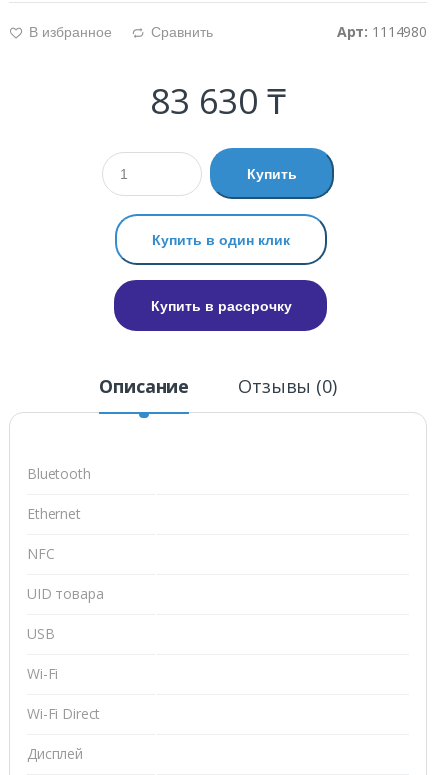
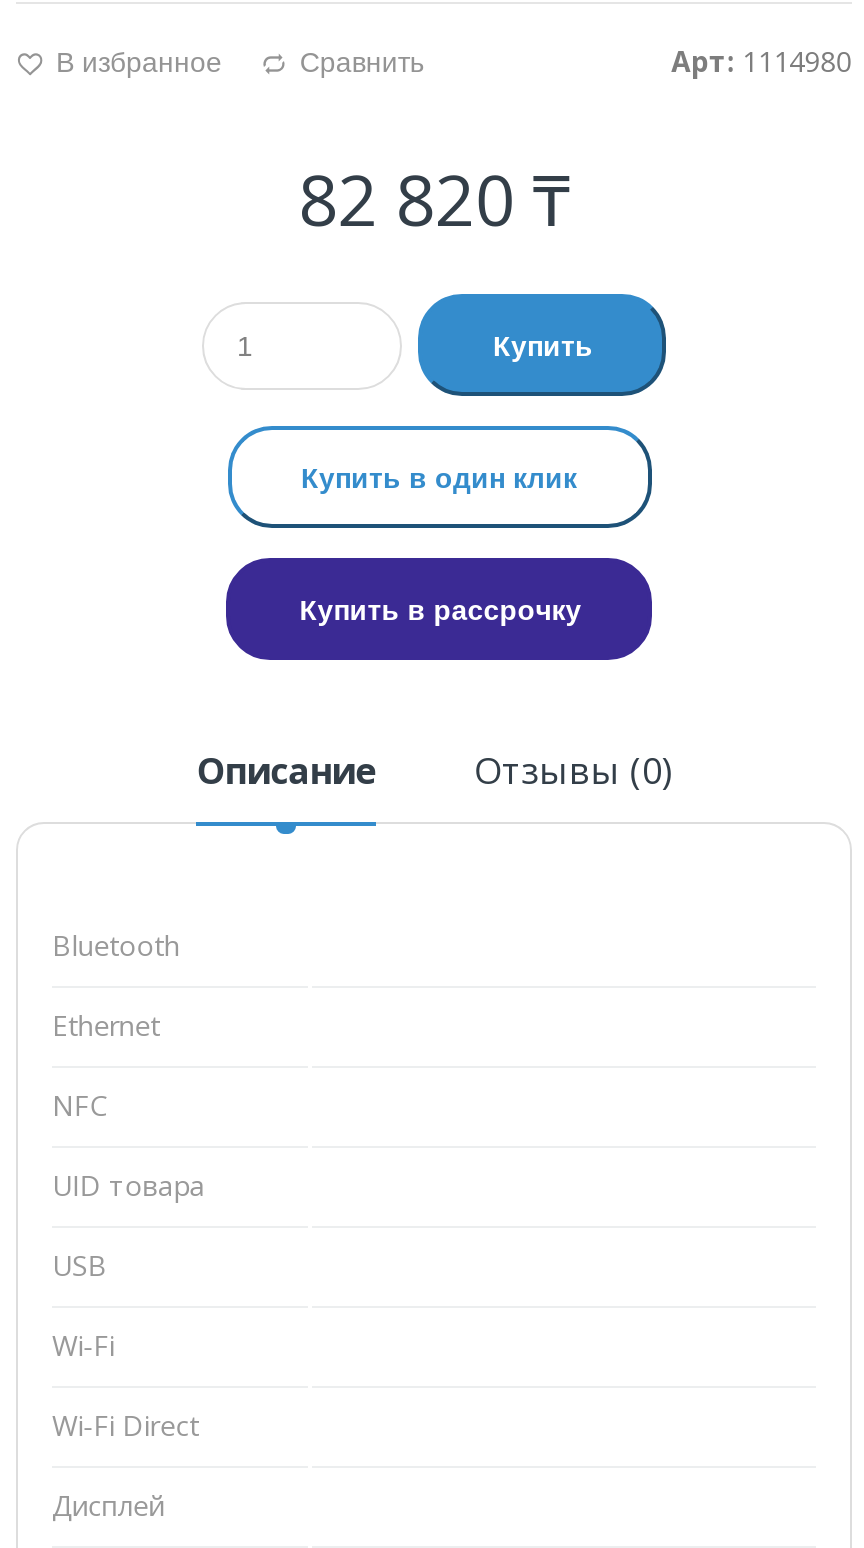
- 83 630 ₸
+ 82 820 ₸
